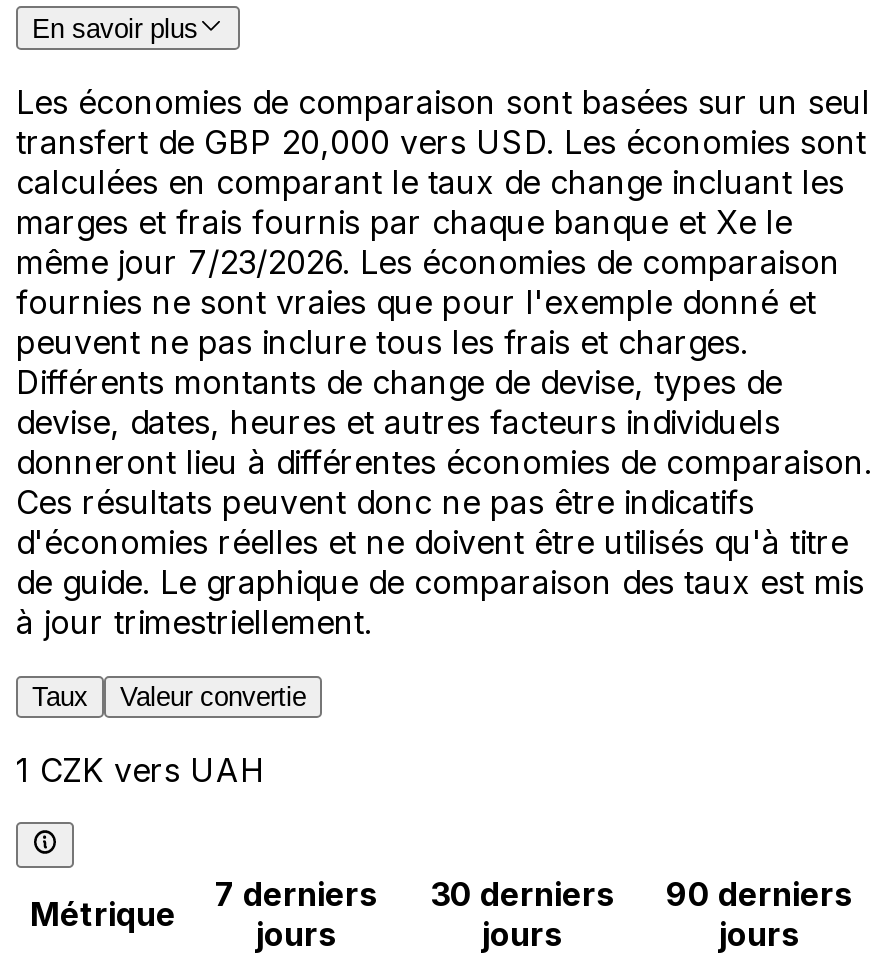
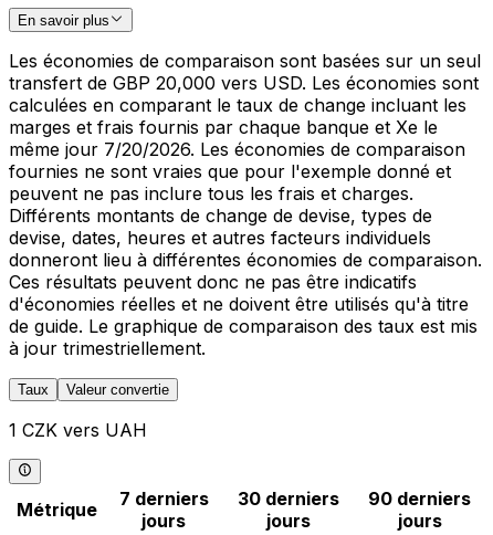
- même jour 7/23/2026. Les économies de comparaison
+ même jour 7/20/2026. Les économies de comparaison
